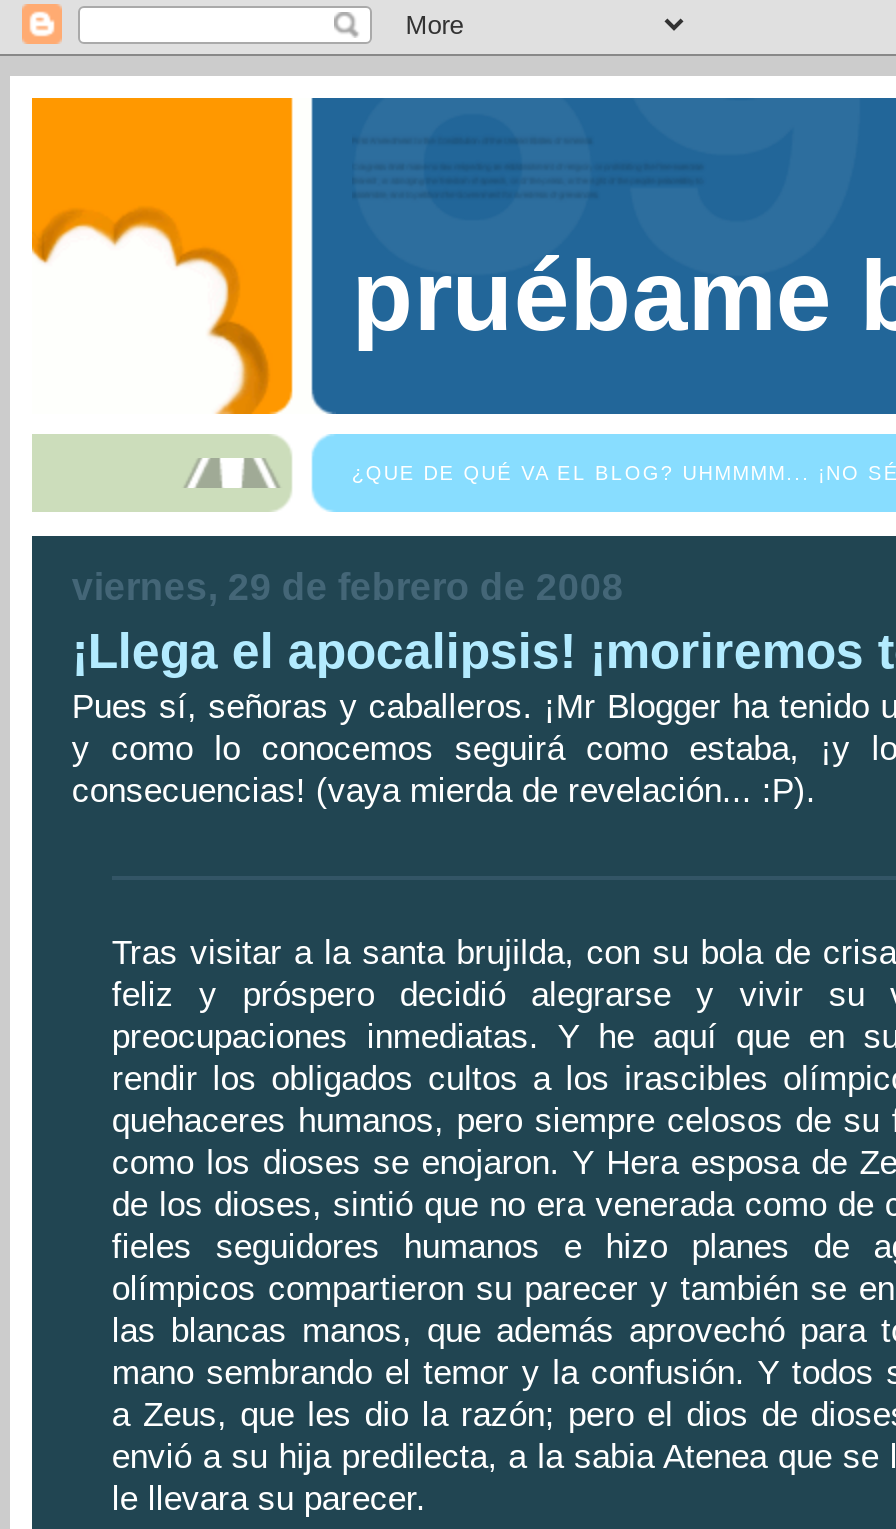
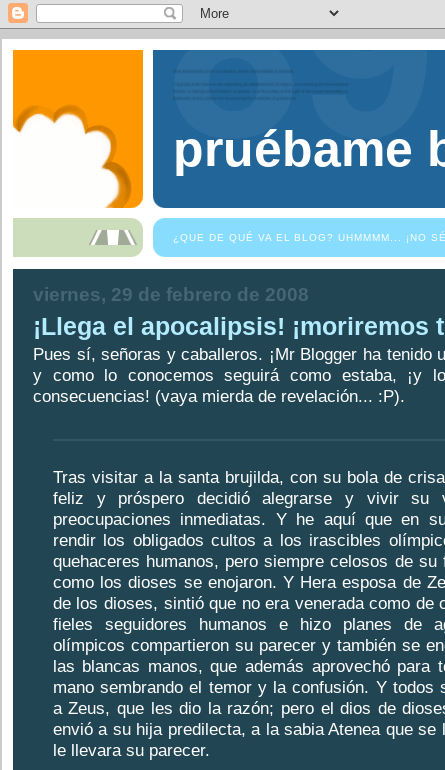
- consecuencias! (vaya mierda de revelación...).
+ consecuencias! (vaya mierda de revelación... :P).
